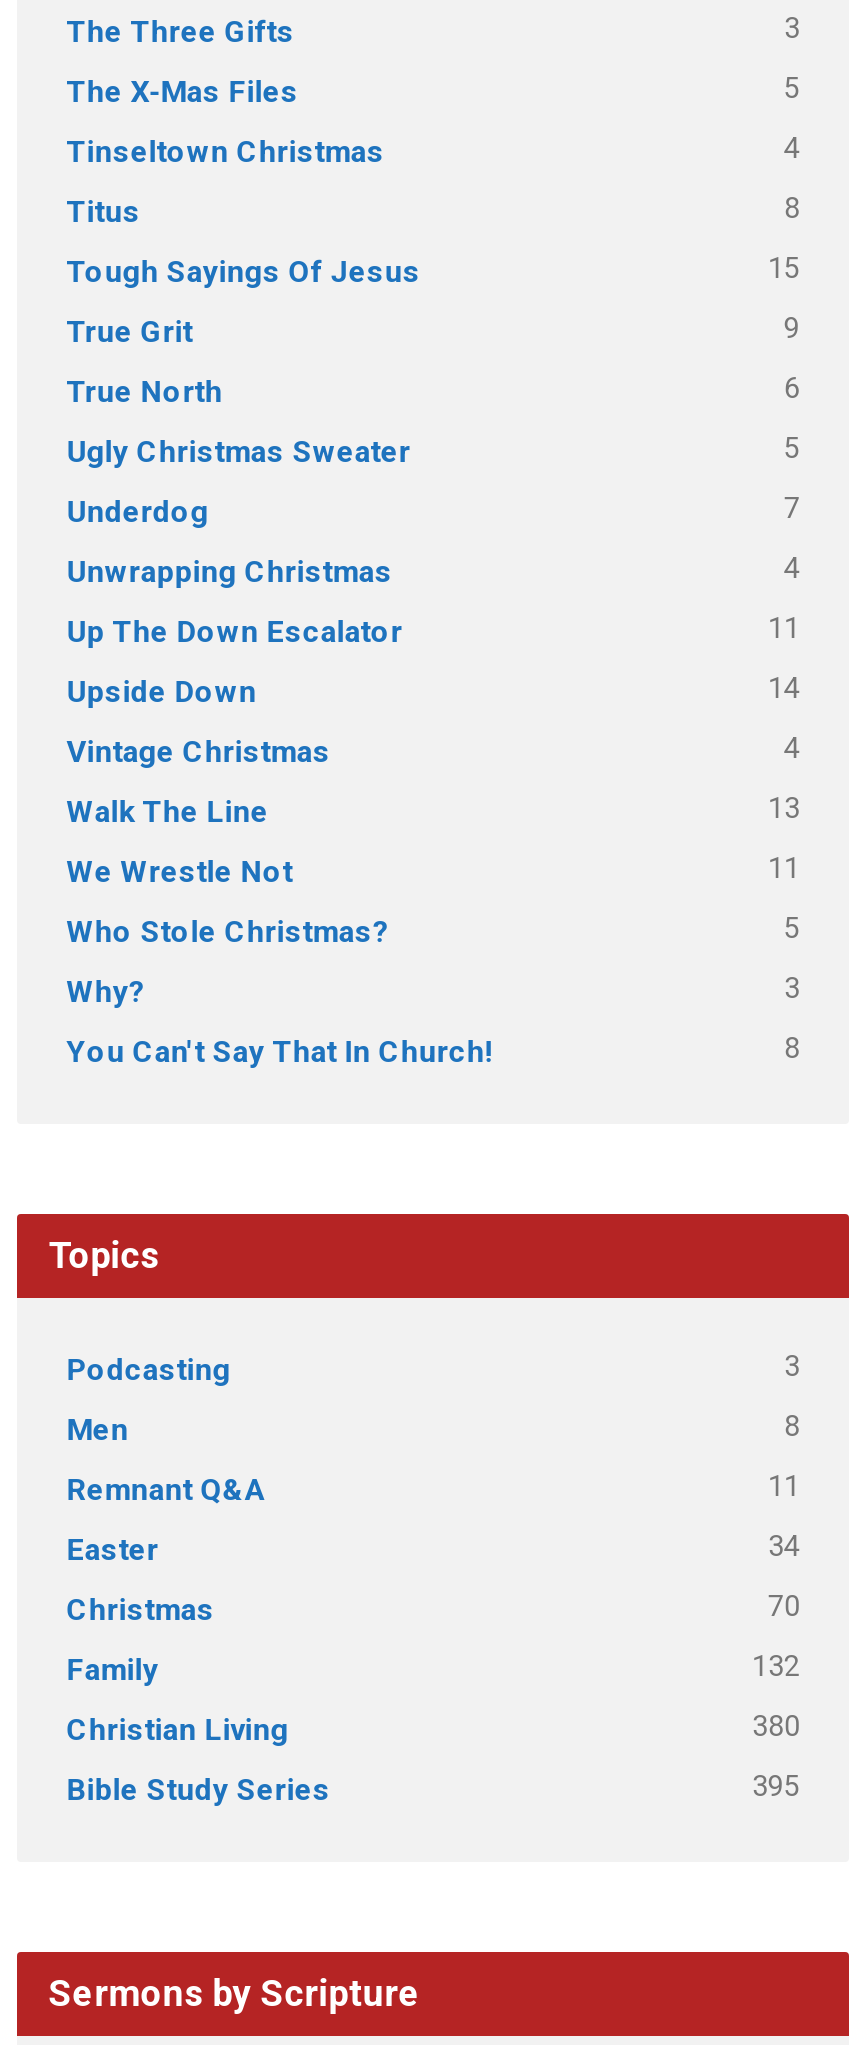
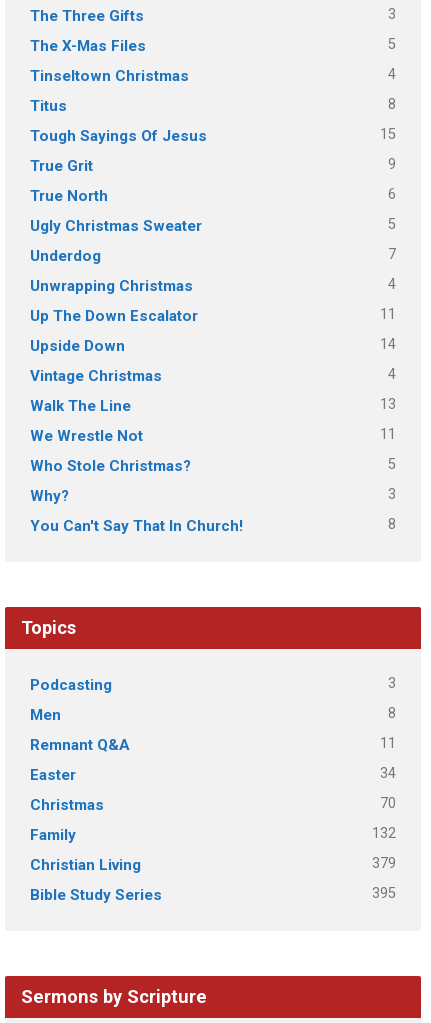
- 380
+ 379
